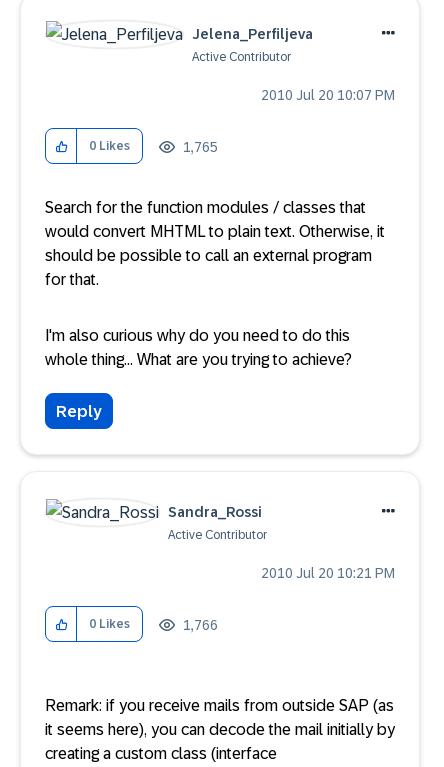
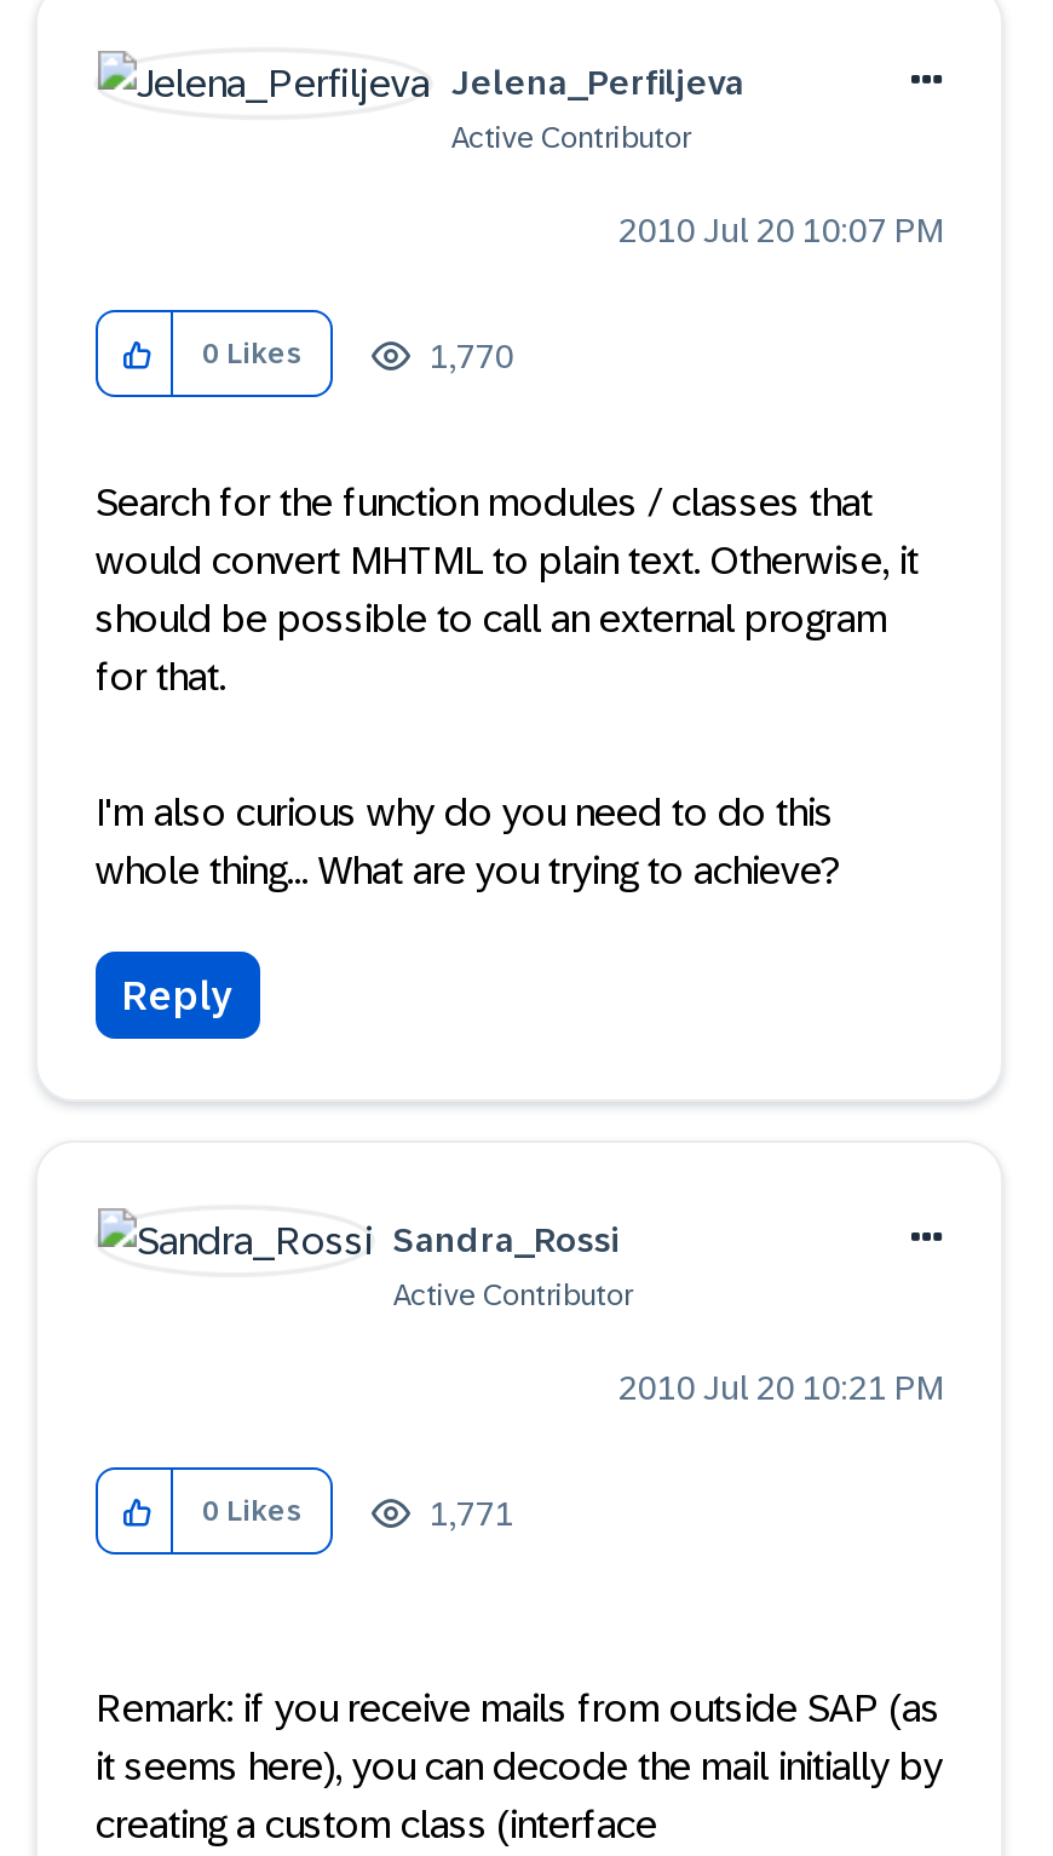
- 1,765
+ 1,770

- 1,766
+ 1,771
